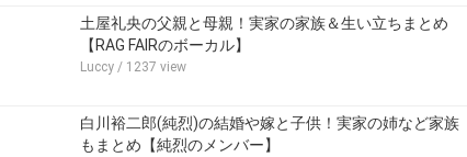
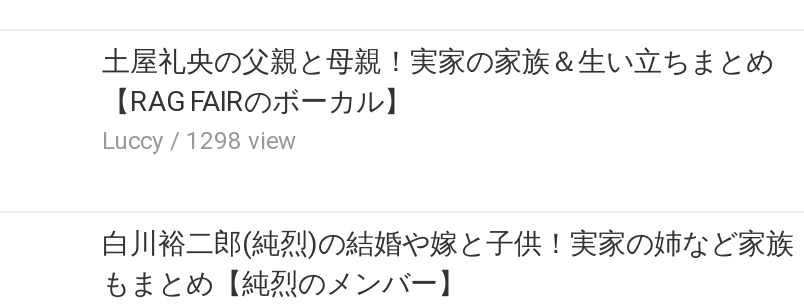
- Luccy / 1237 view
+ Luccy / 1298 view
